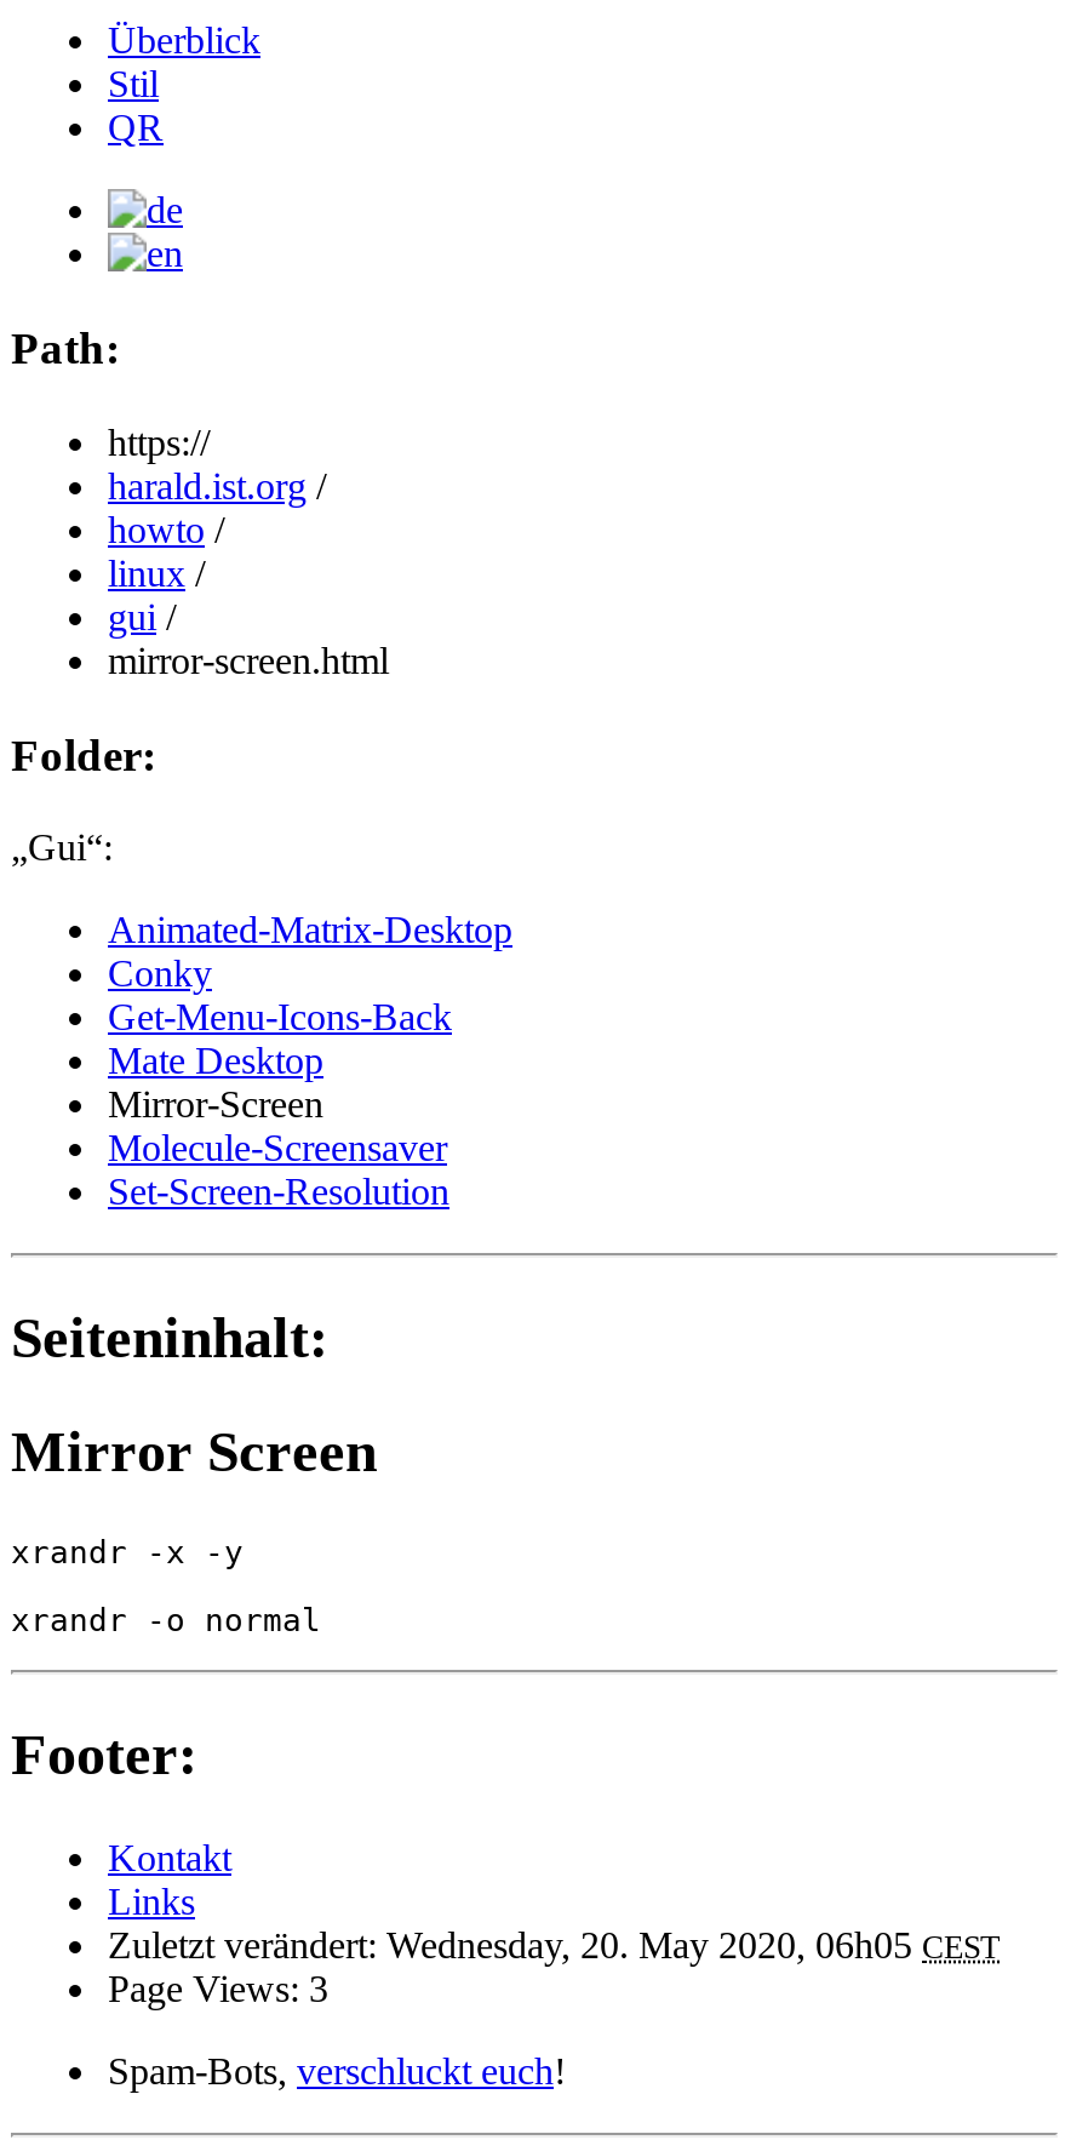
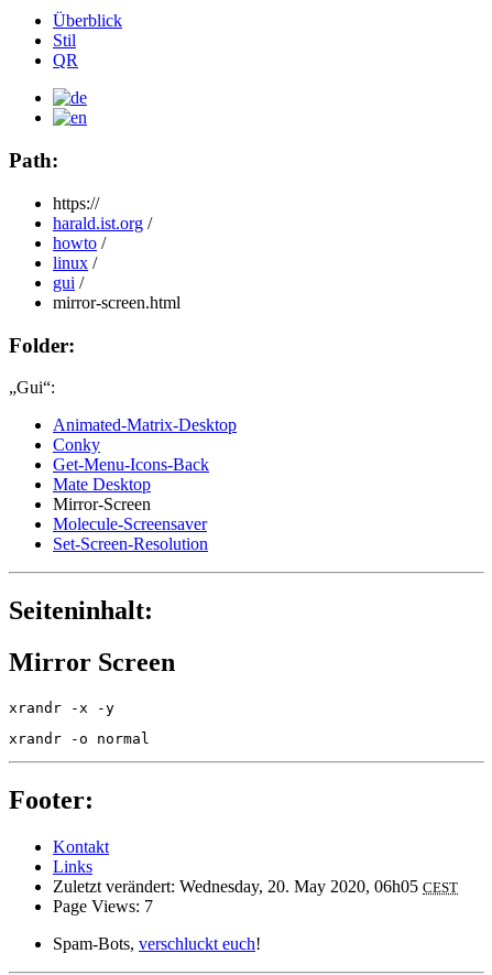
- Page Views: 3
+ Page Views: 7
